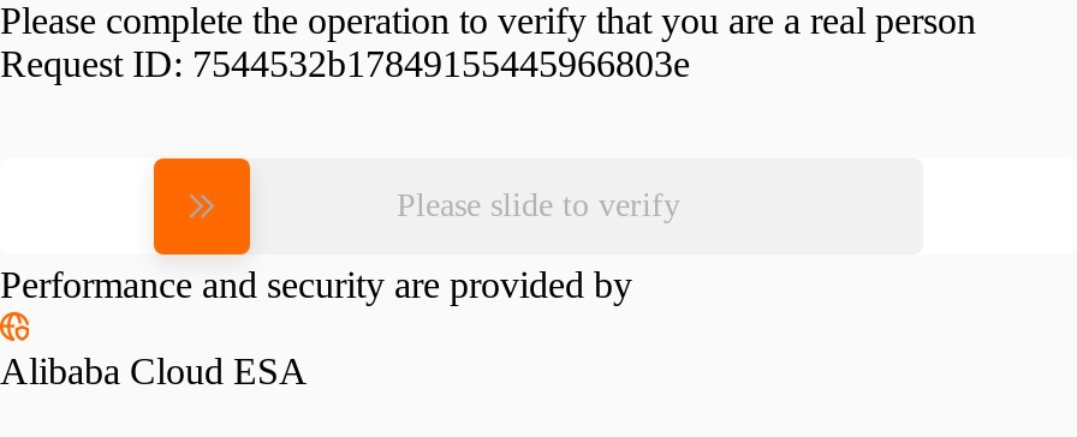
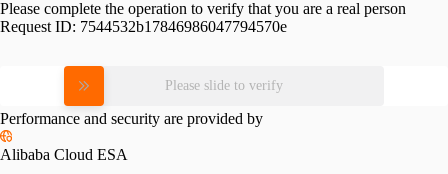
- Request ID: 7544532b17849155445966803e
+ Request ID: 7544532b17846986047794570e
